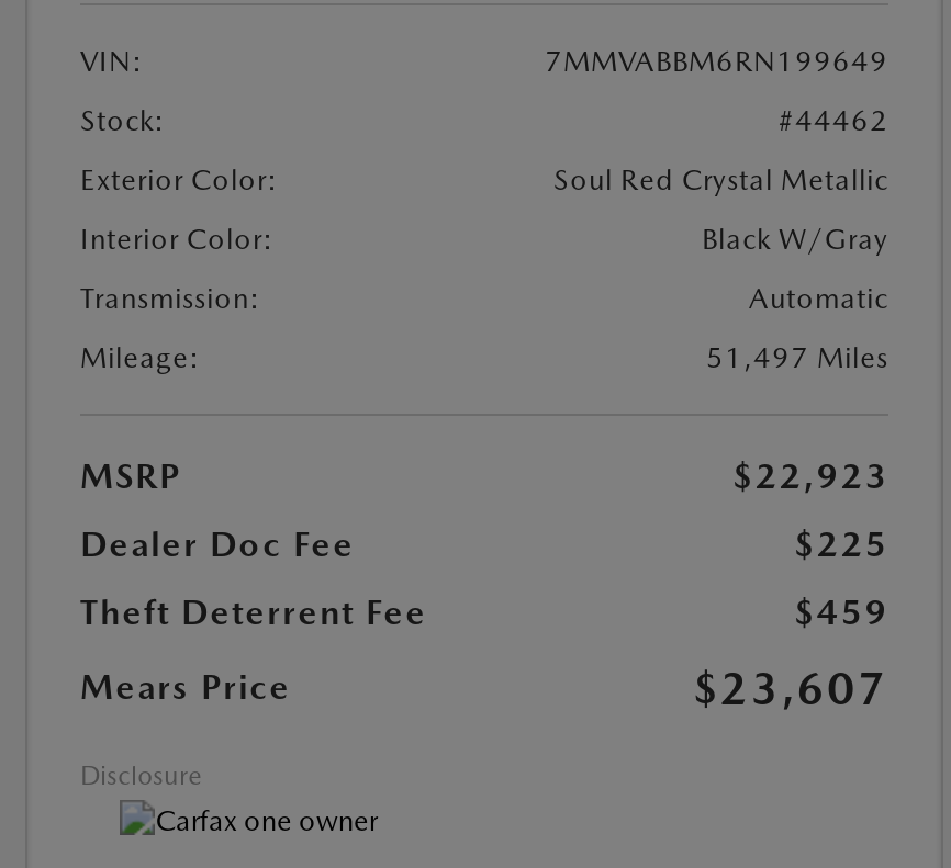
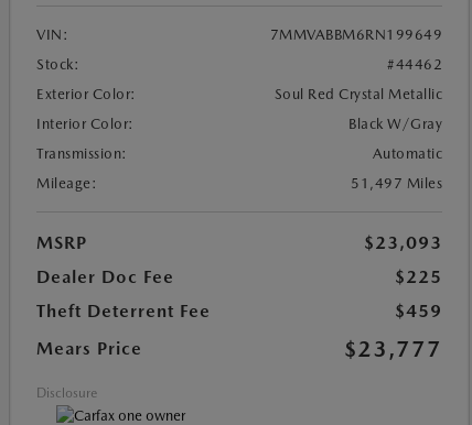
- $22,923
+ $23,093

- $23,607
+ $23,777
